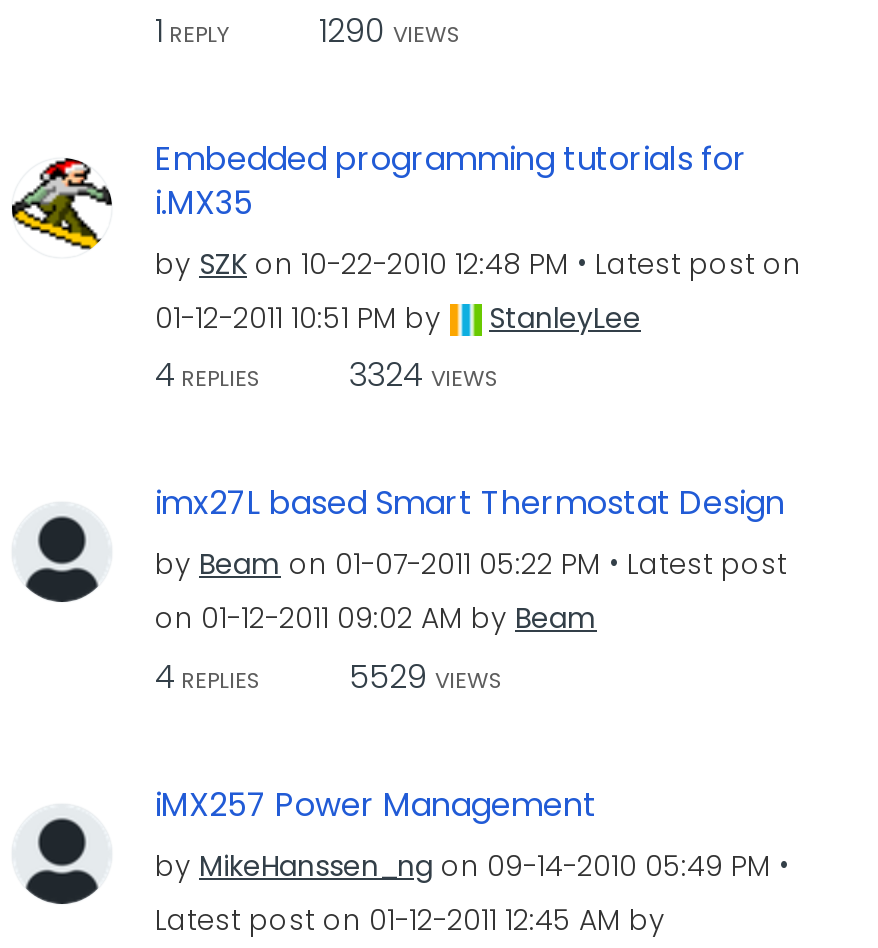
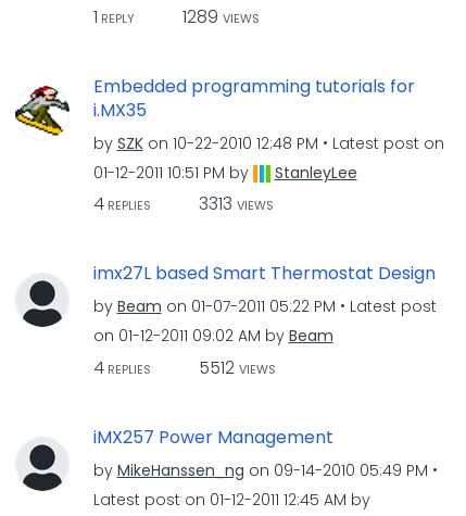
- 1 REPLY 1290 VIEWS
+ 1 REPLY 1289 VIEWS

- 4 REPLIES 3324 VIEWS
+ 4 REPLIES 3313 VIEWS

- 4 REPLIES 5529 VIEWS
+ 4 REPLIES 5512 VIEWS
